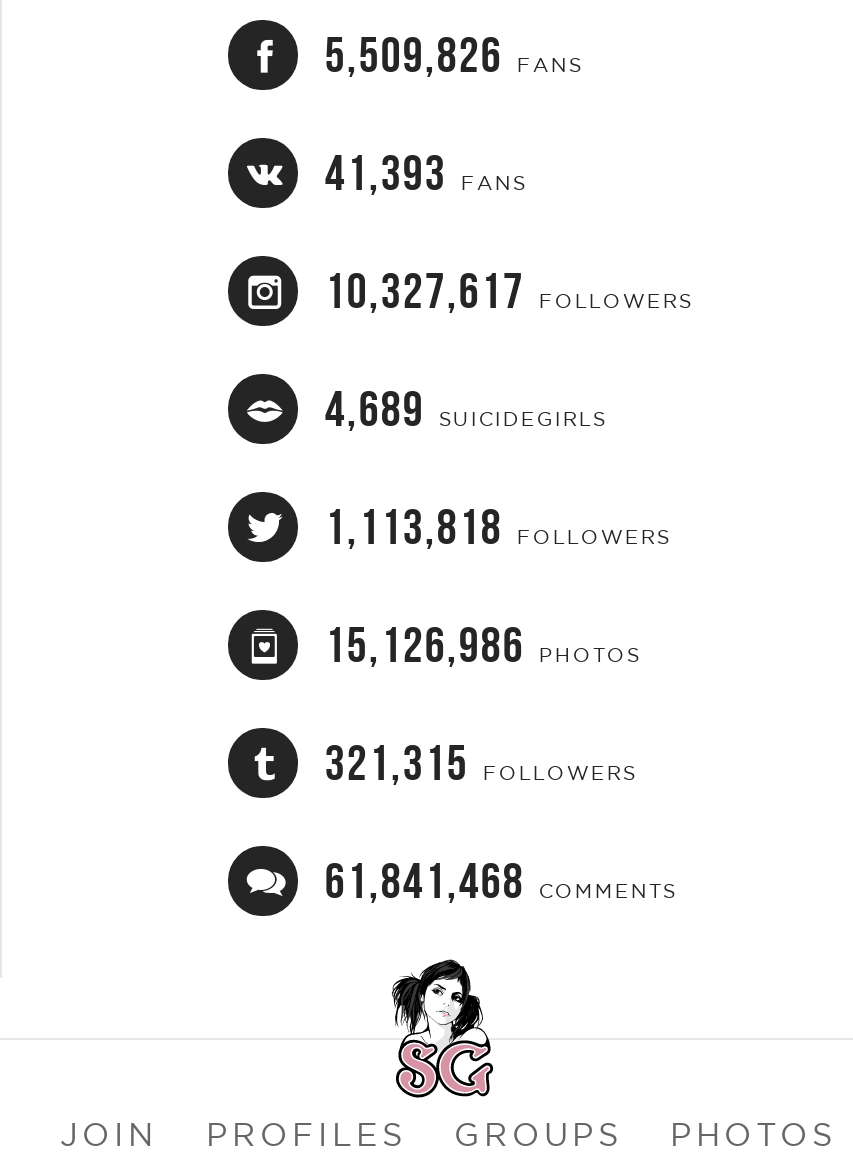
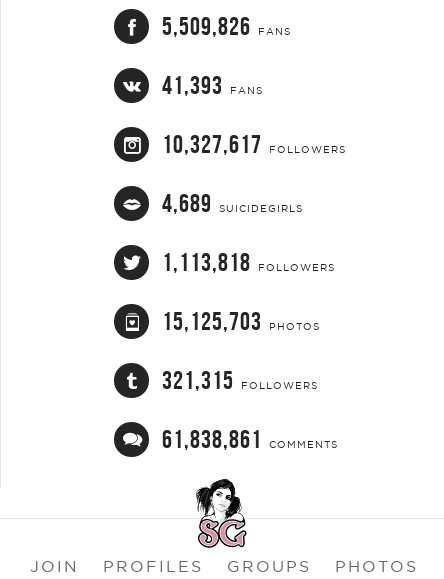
- 15,126,986 PHOTOS
+ 15,125,703 PHOTOS

- 61,841,468 COMMENTS
+ 61,838,861 COMMENTS
